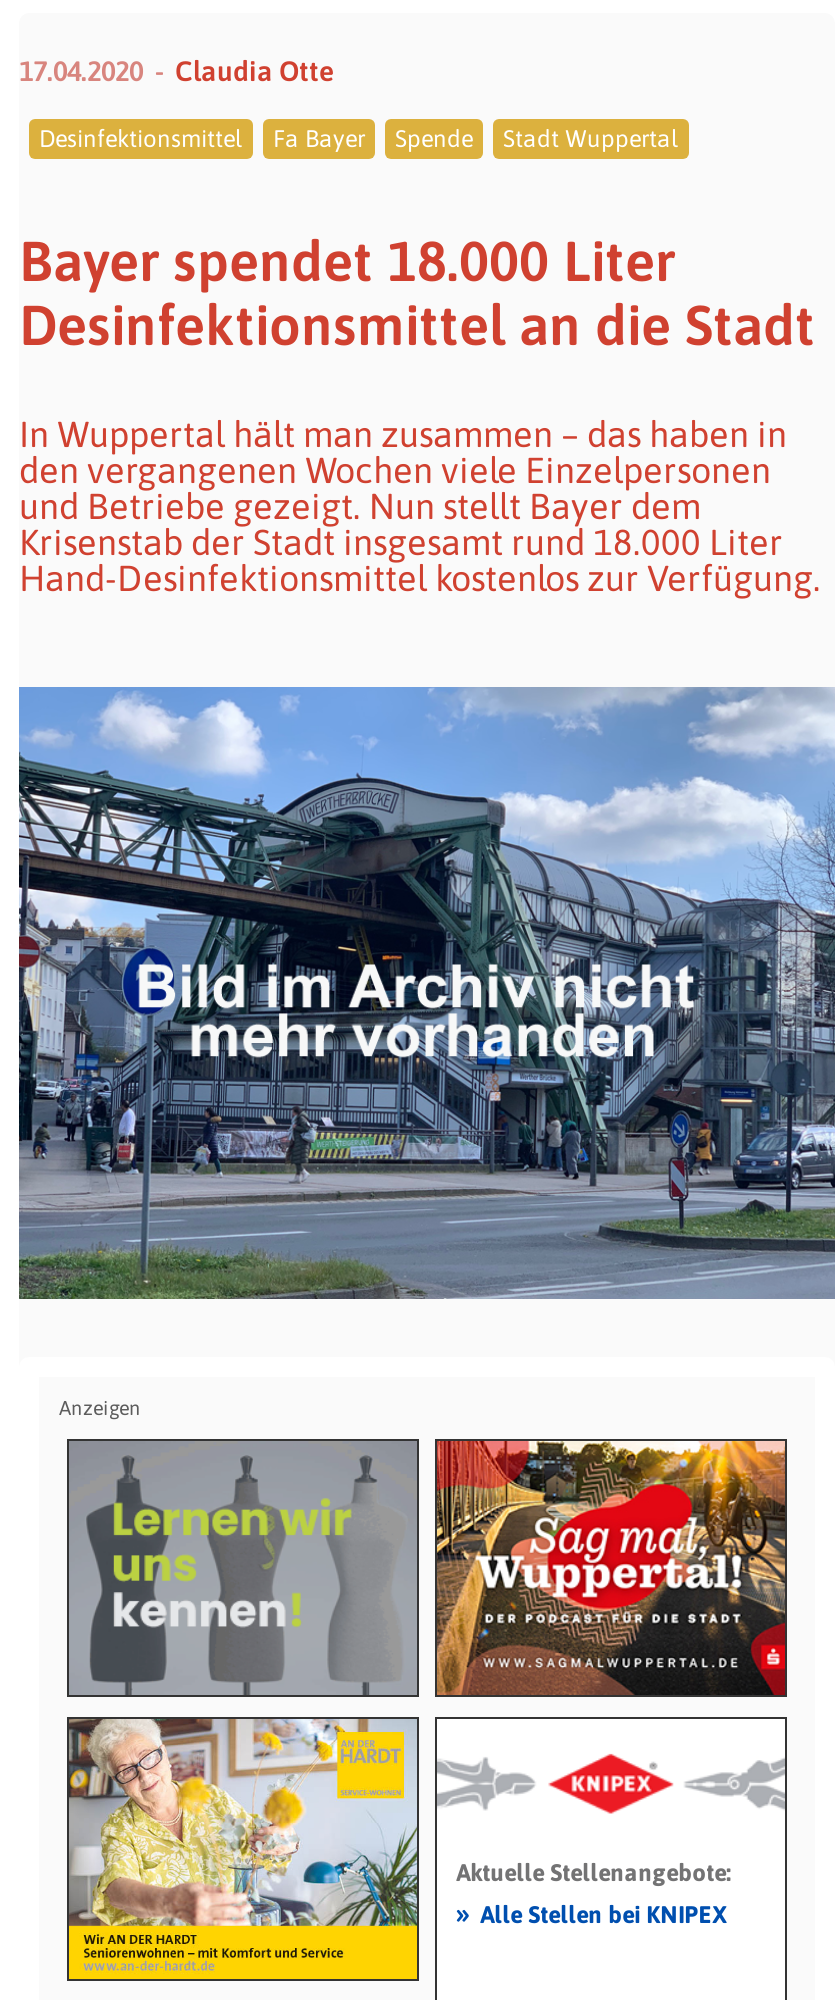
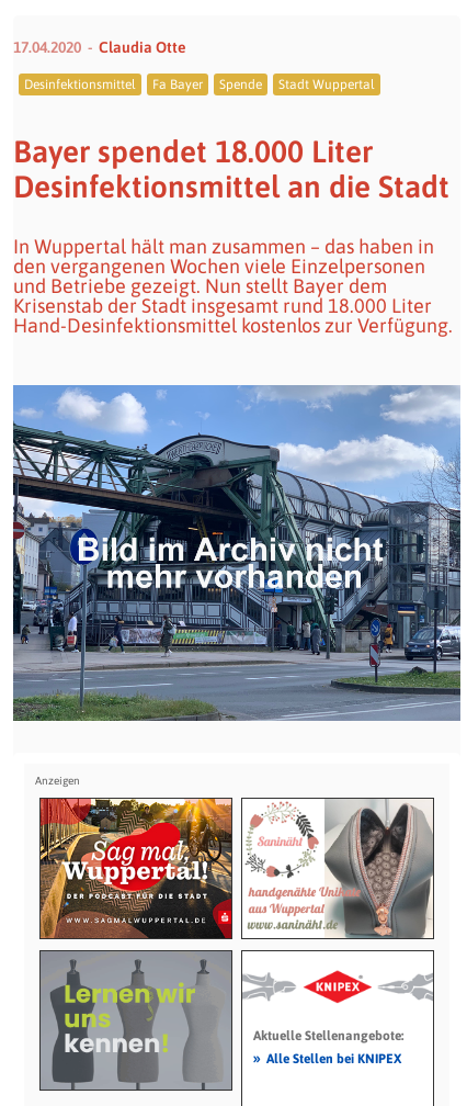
- [image]
+ [image]

- [image]
+ [image]

- [image]
+ [image]
